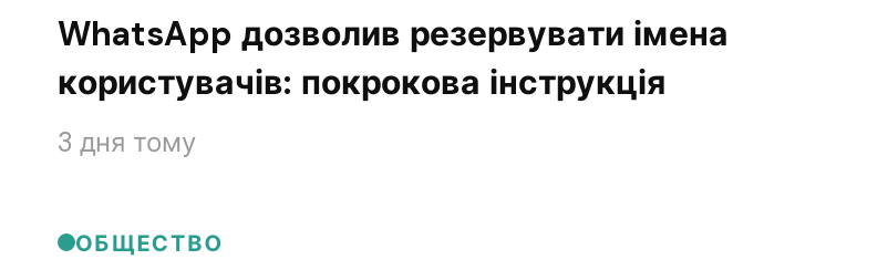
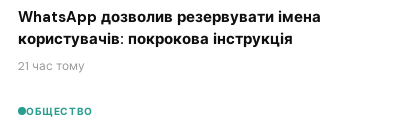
- 3 дня тому
+ 21 час тому
